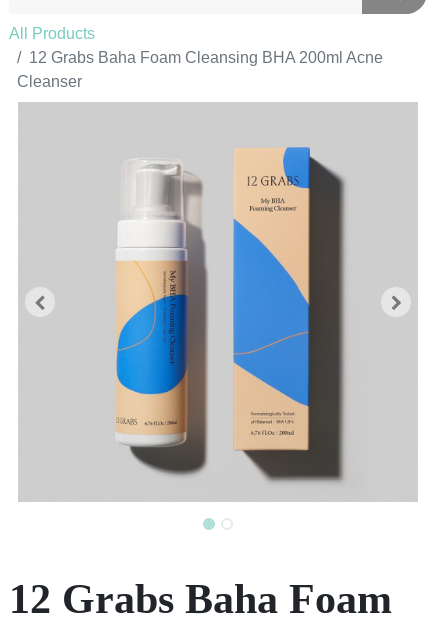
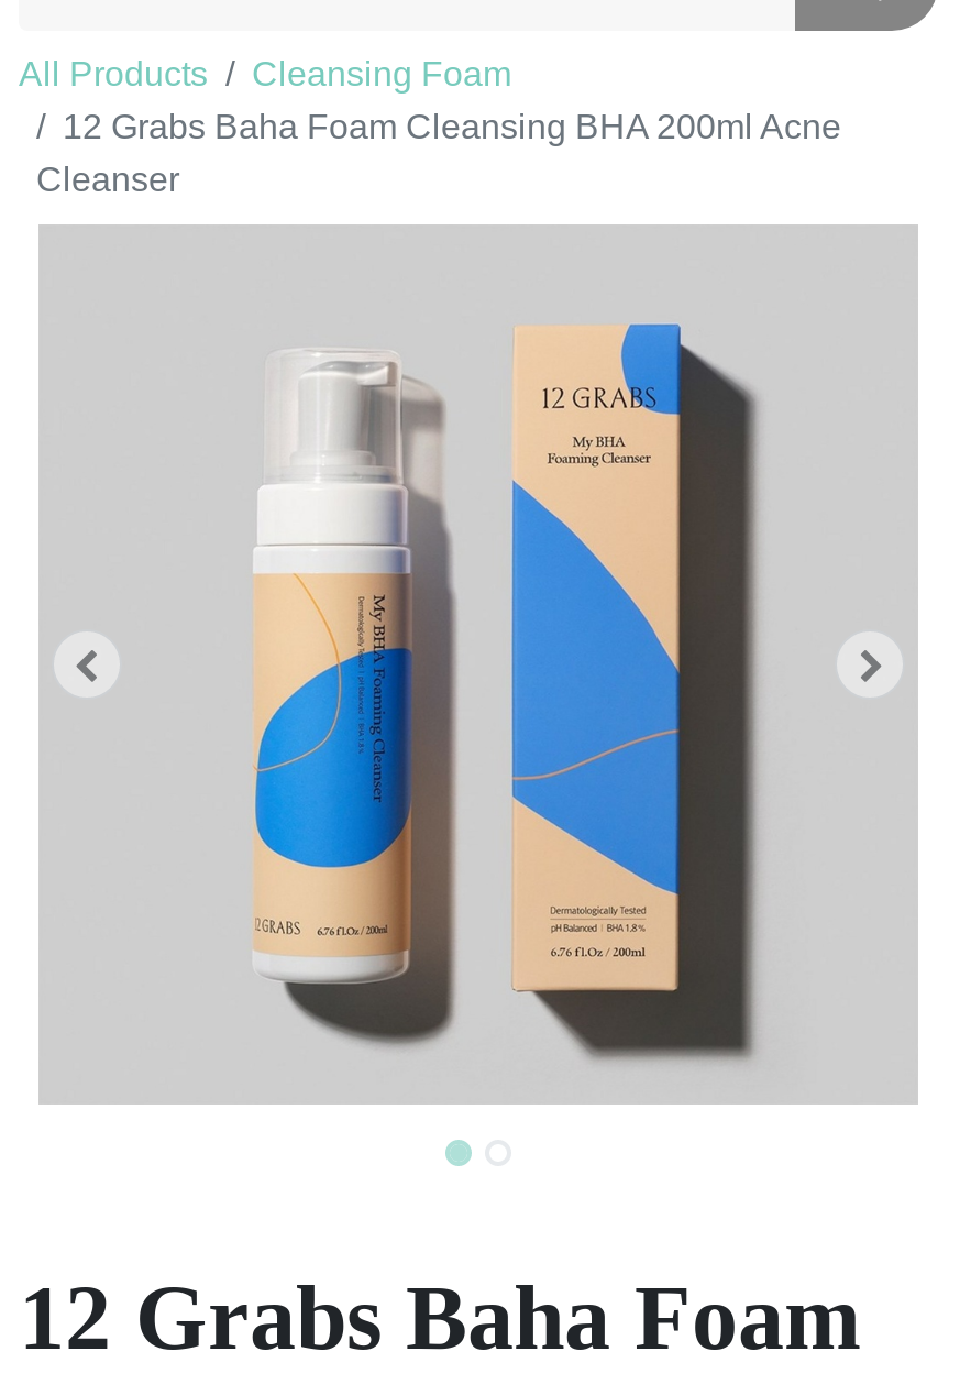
+ Cleansing Foam
